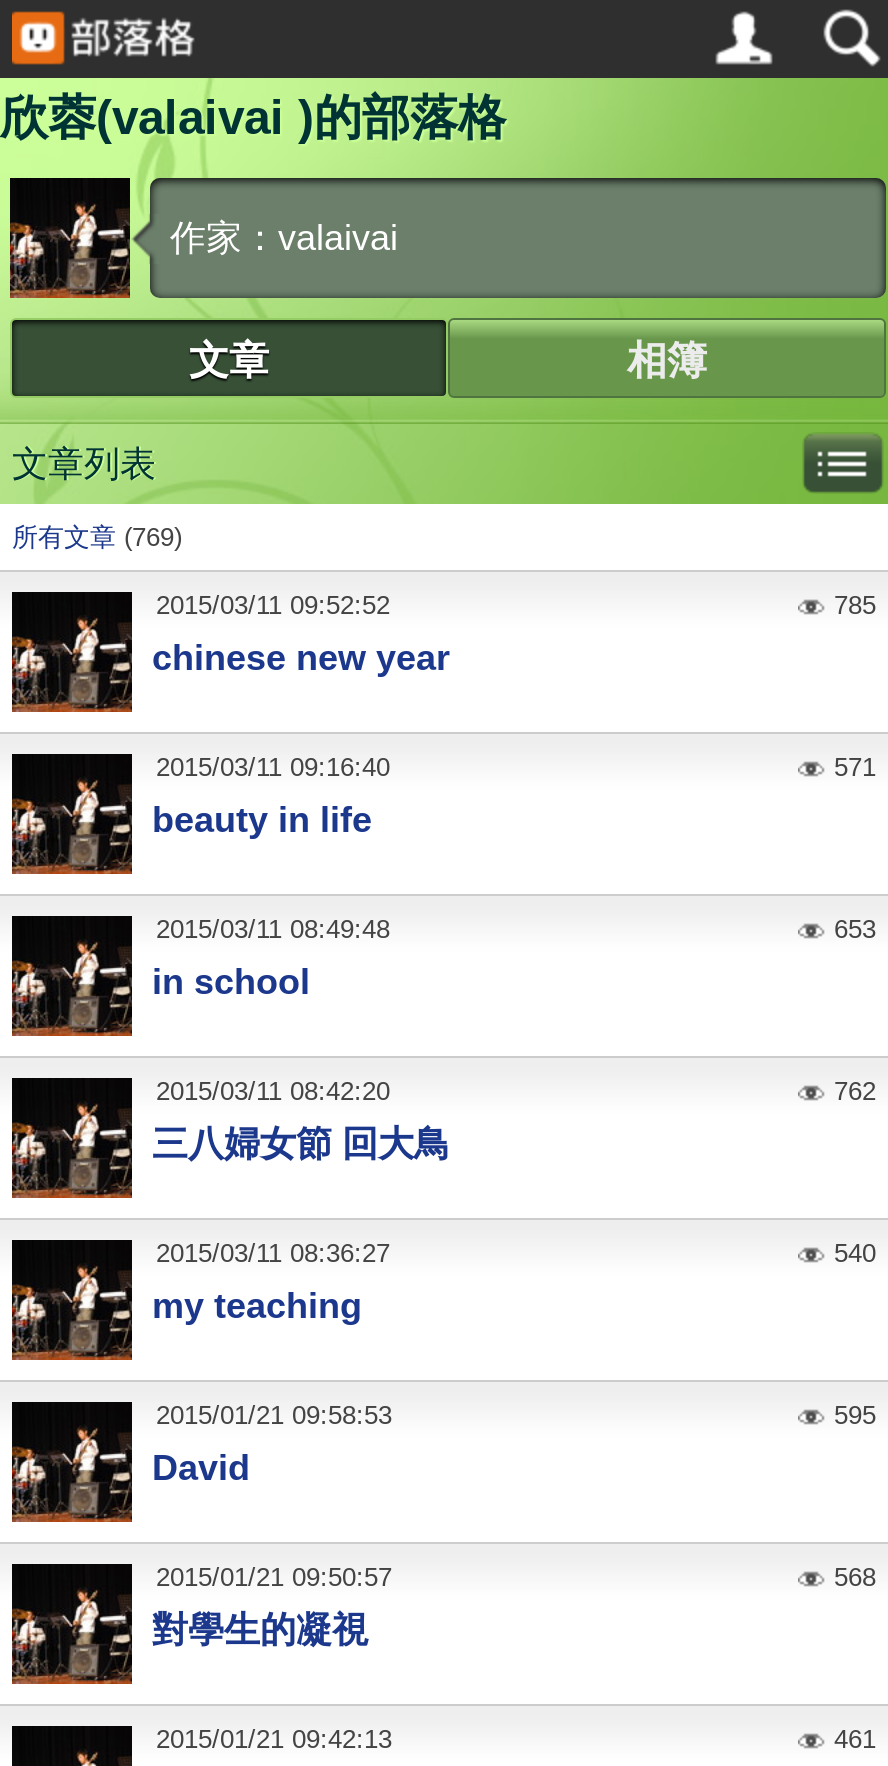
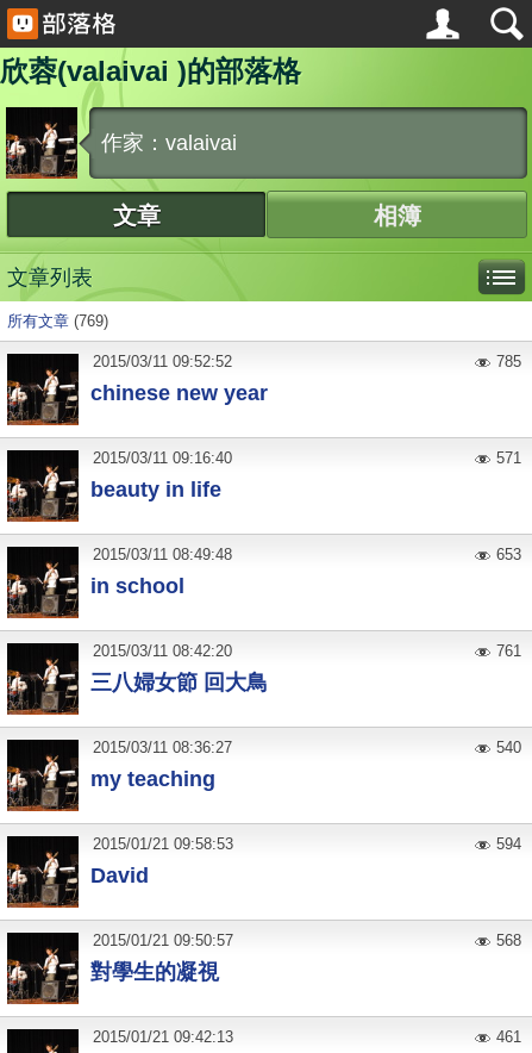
- 762
+ 761

- 595
+ 594
